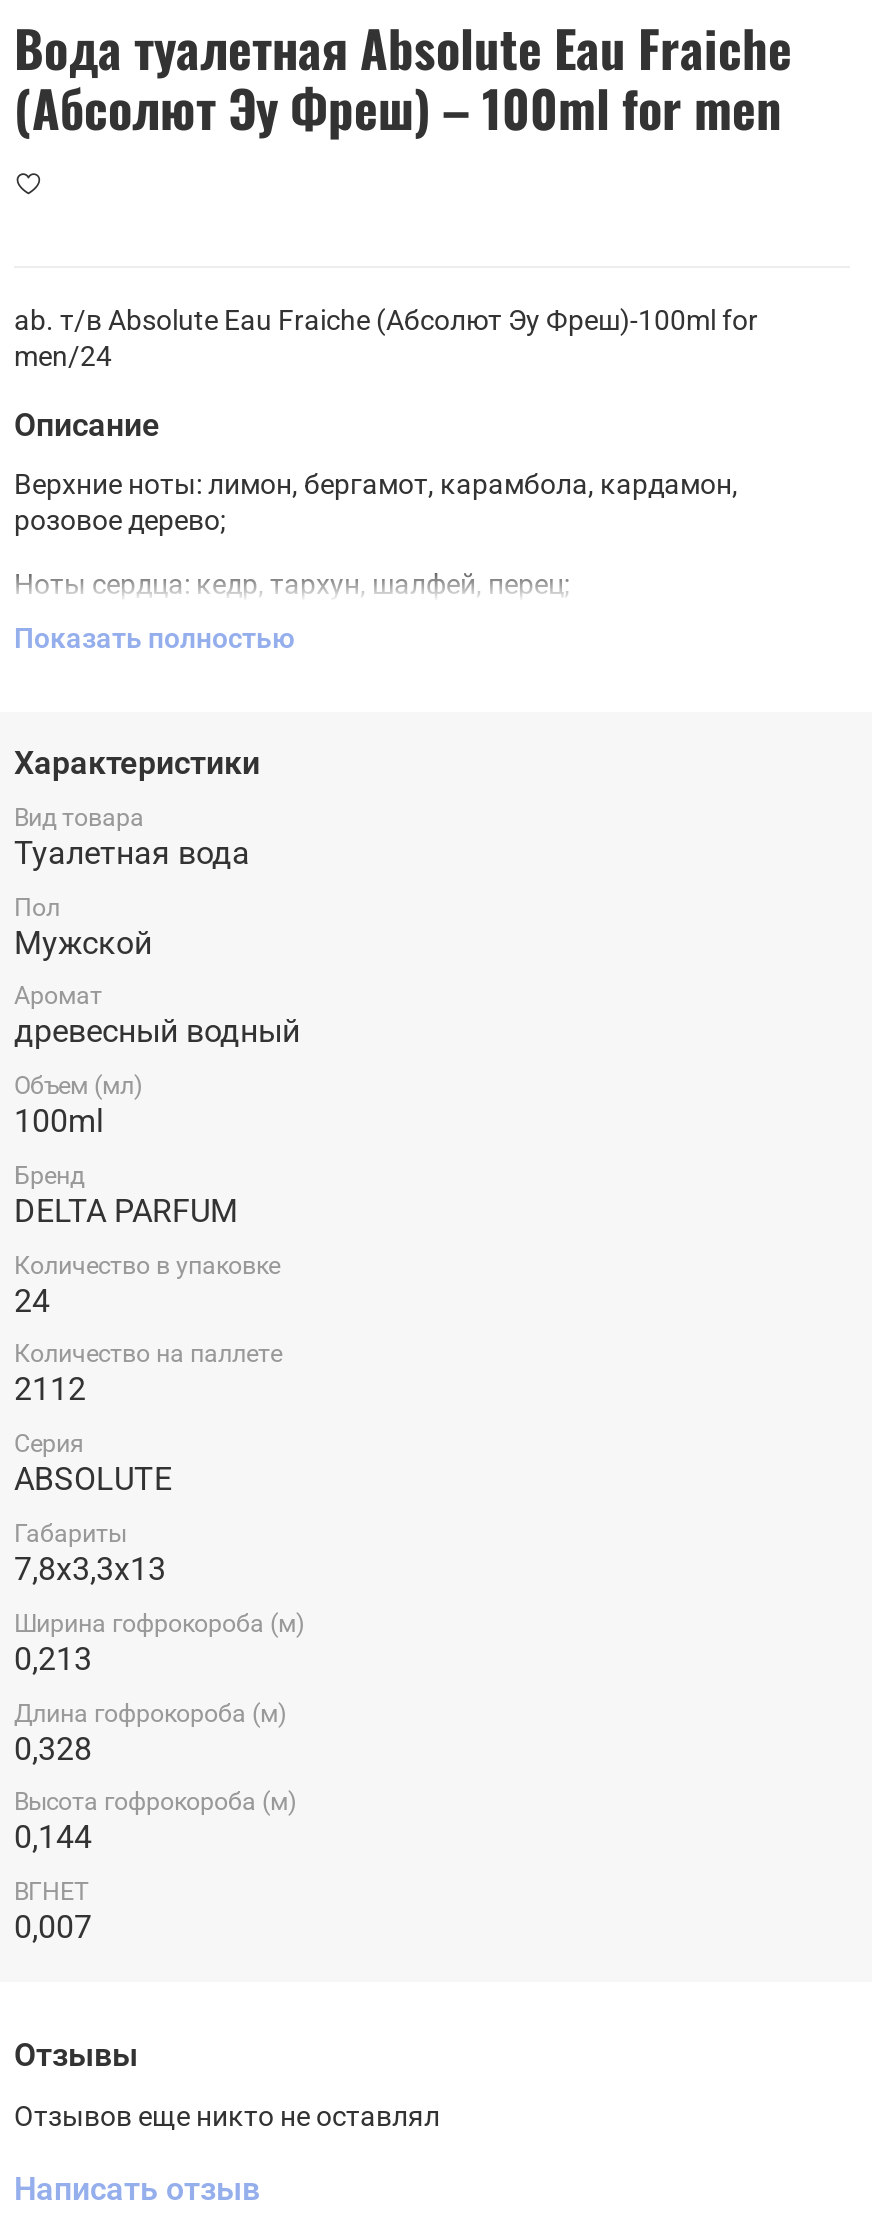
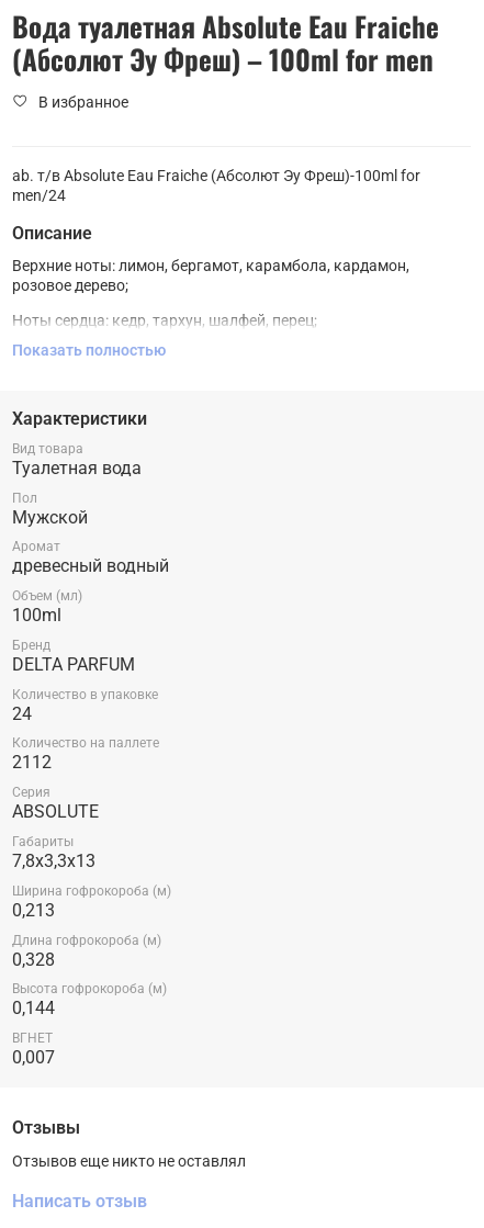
+ В избранное
